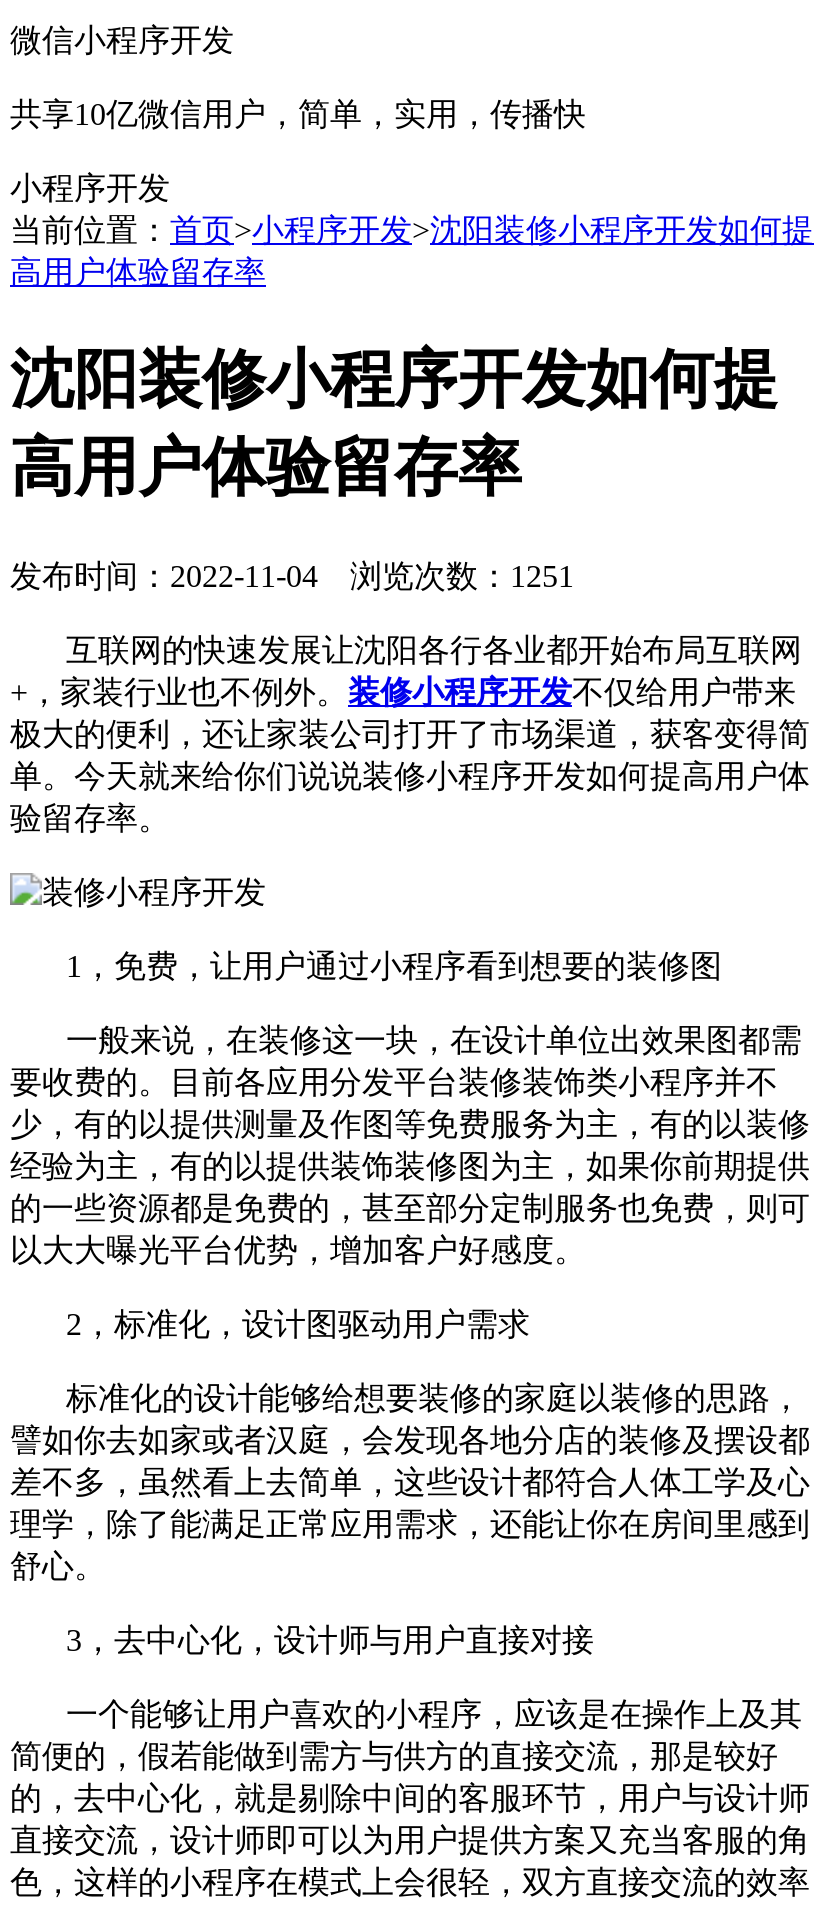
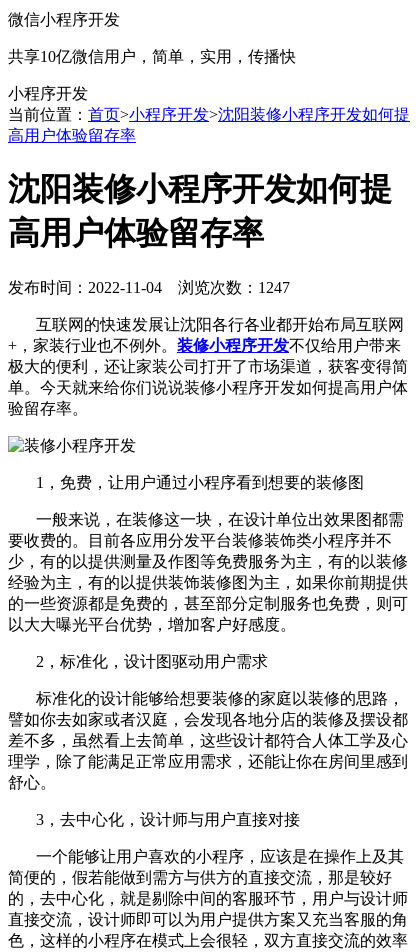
- 发布时间：2022-11-04 浏览次数：1251
+ 发布时间：2022-11-04 浏览次数：1247
